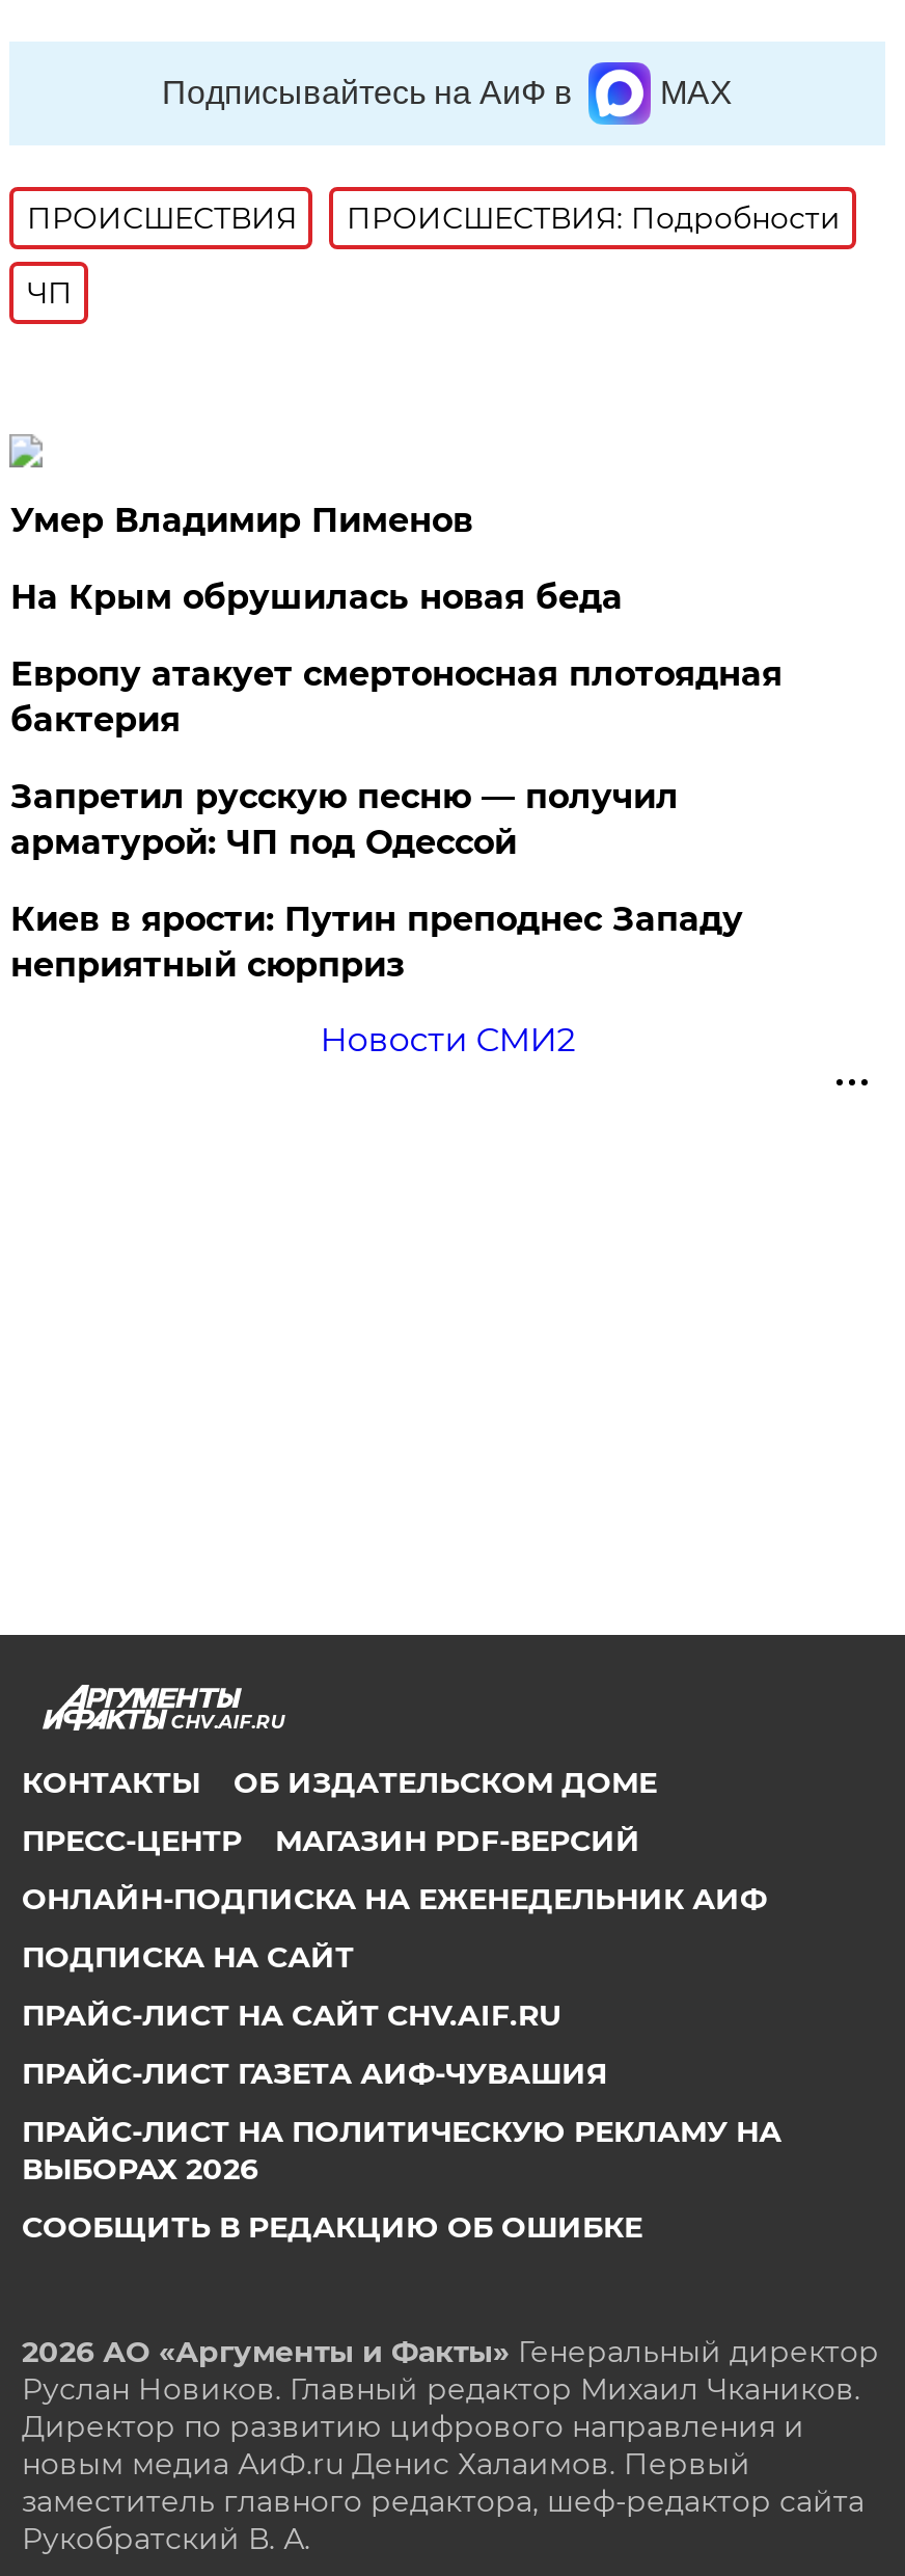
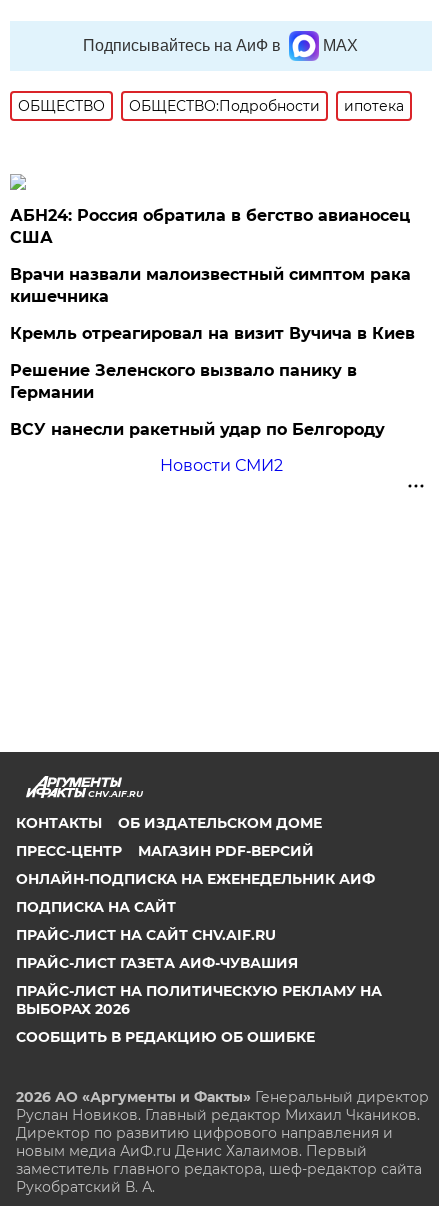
- ПРОИСШЕСТВИЯ
- ПРОИСШЕСТВИЯ: Подробности
- ЧП
+ ОБЩЕСТВО
+ ОБЩЕСТВО:Подробности
+ ипотека

- Умер Владимир Пименов
- На Крым обрушилась новая беда
- Европу атакует смертоносная плотоядная
- бактерия
- Запретил русскую песню — получил
- арматурой: ЧП под Одессой
- Киев в ярости: Путин преподнес Западу
- неприятный сюрприз
+ АБН24: Россия обратила в бегство авианосец
+ США
+ Врачи назвали малоизвестный симптом рака
+ кишечника
+ Кремль отреагировал на визит Вучича в Киев
+ Решение Зеленского вызвало панику в
+ Германии
+ ВСУ нанесли ракетный удар по Белгороду
